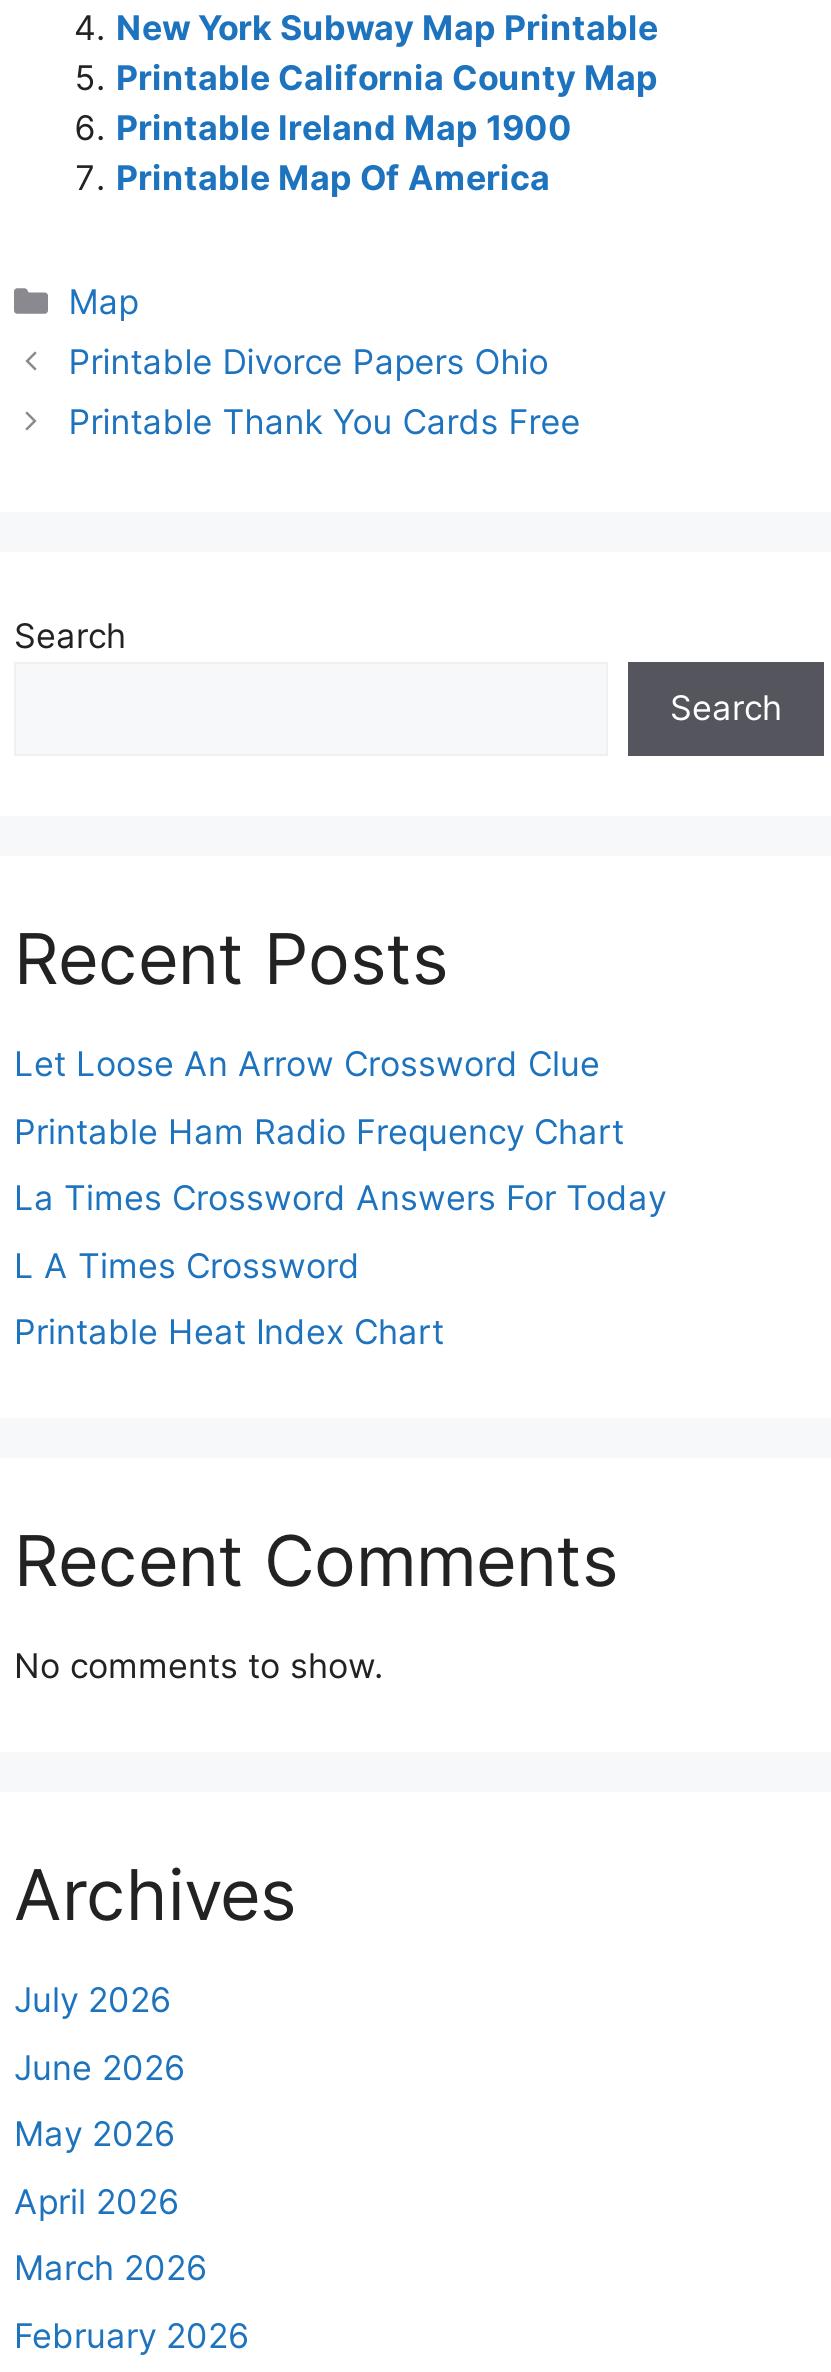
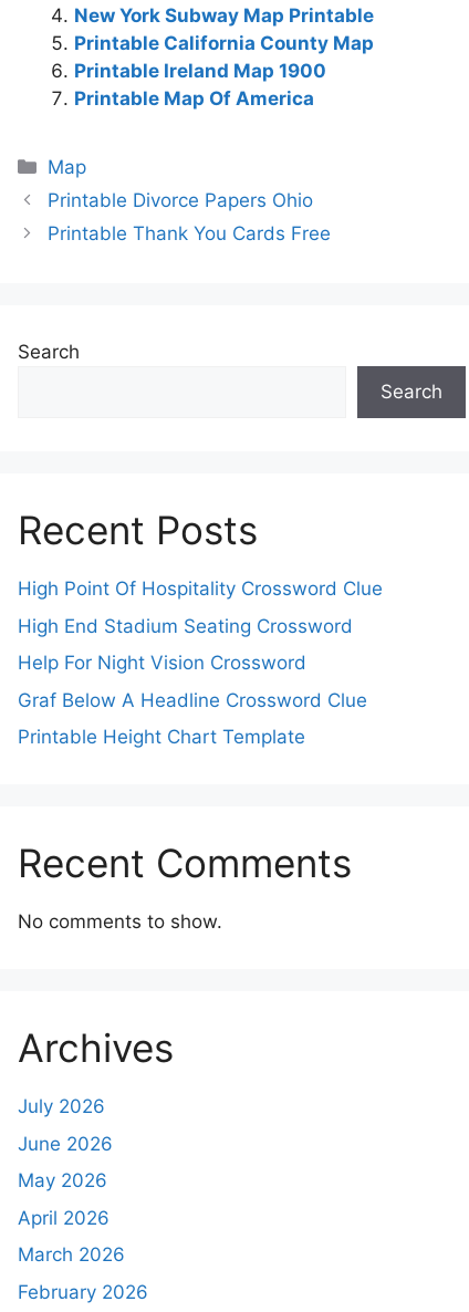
- Let Loose An Arrow Crossword Clue
+ High Point Of Hospitality Crossword Clue

- Printable Ham Radio Frequency Chart
+ High End Stadium Seating Crossword

- La Times Crossword Answers For Today
+ Help For Night Vision Crossword

- L A Times Crossword
+ Graf Below A Headline Crossword Clue

- Printable Heat Index Chart
+ Printable Height Chart Template
